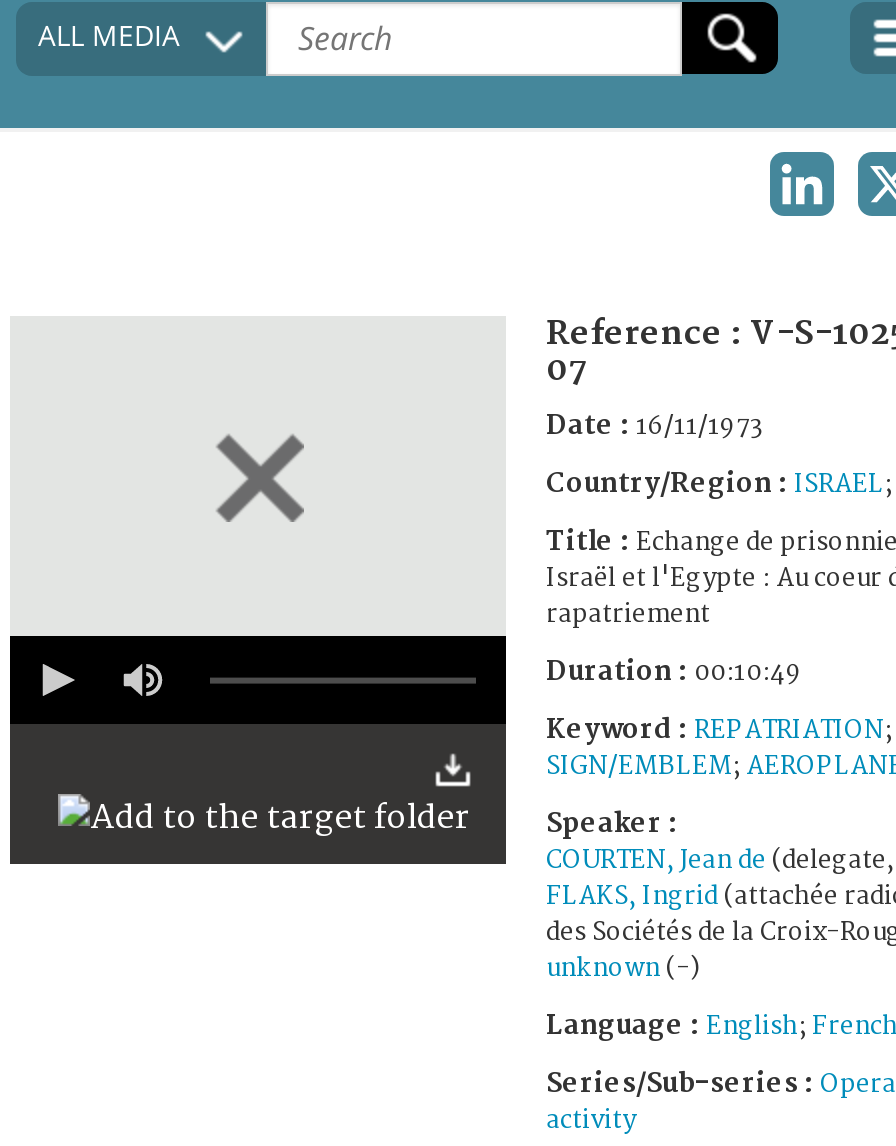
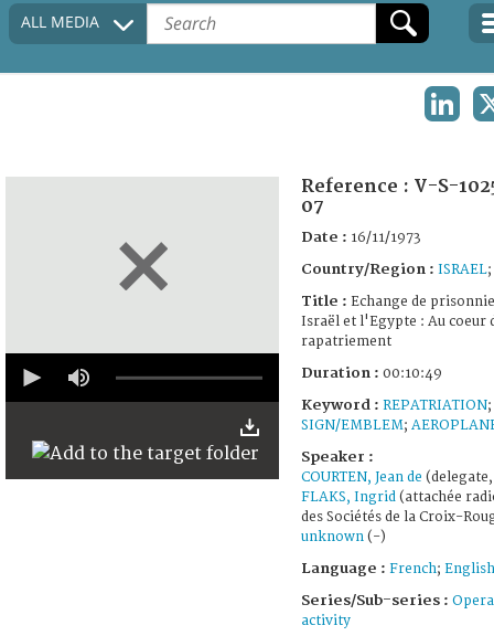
- Language : English; French
+ Language : French; English
